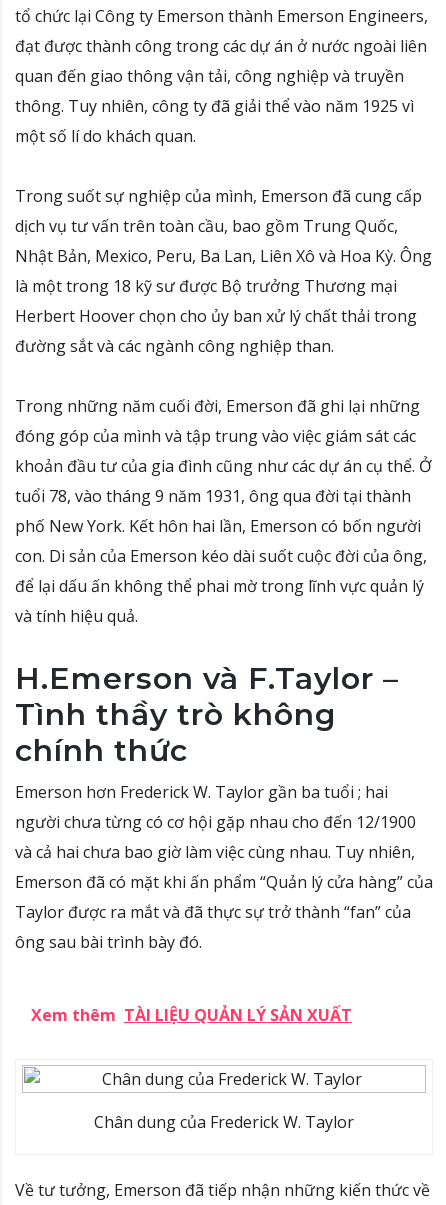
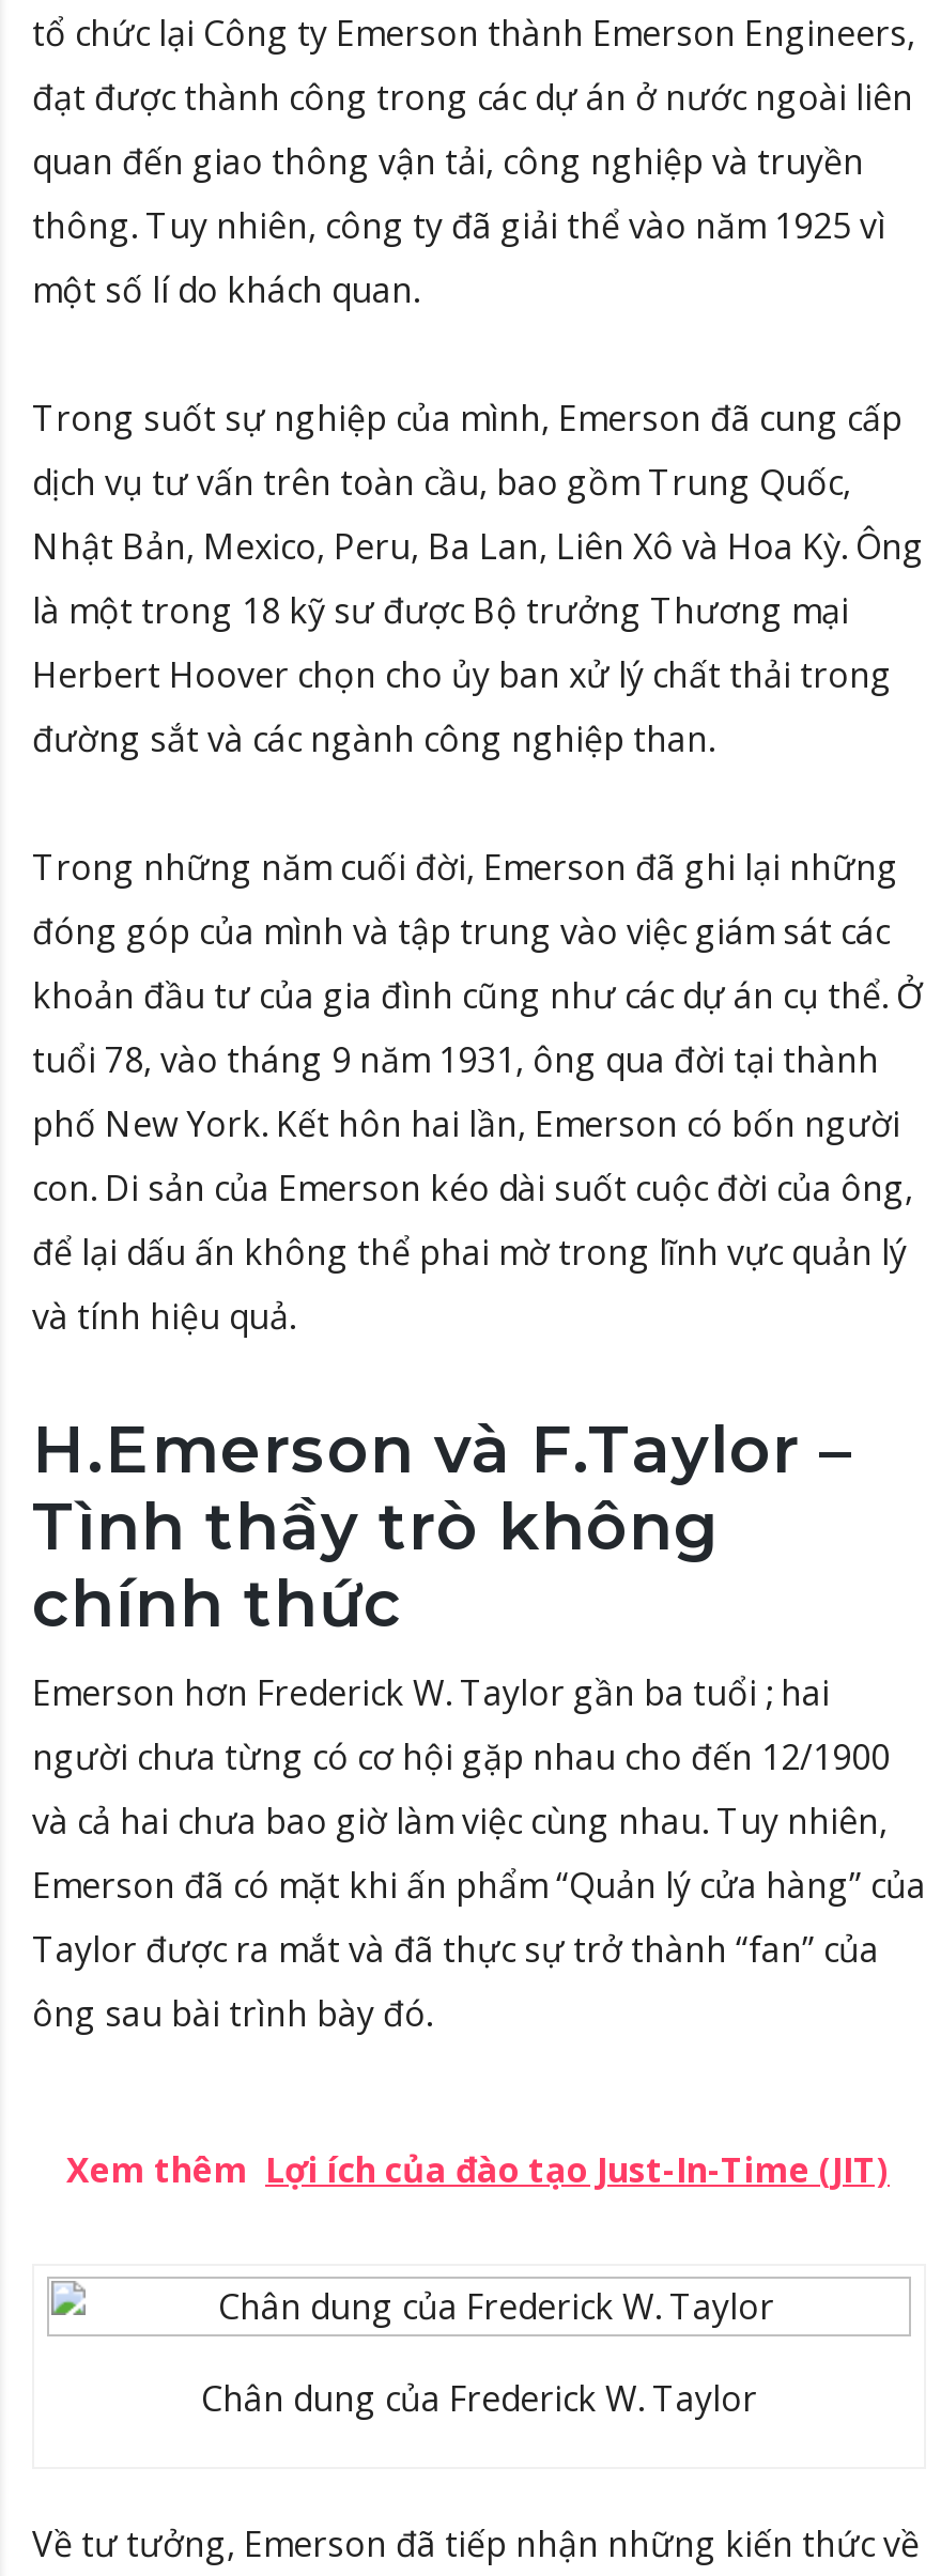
- Xem thêm TÀI LIỆU QUẢN LÝ SẢN XUẤT
+ Xem thêm Lợi ích của đào tạo Just-In-Time (JIT)
